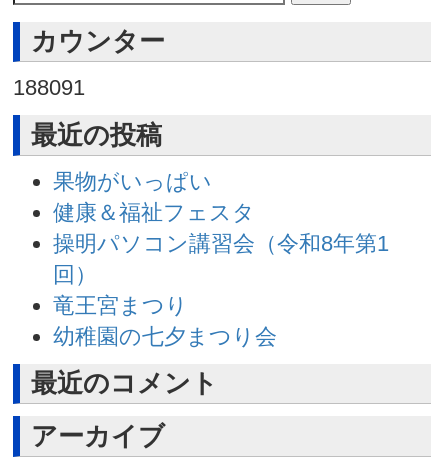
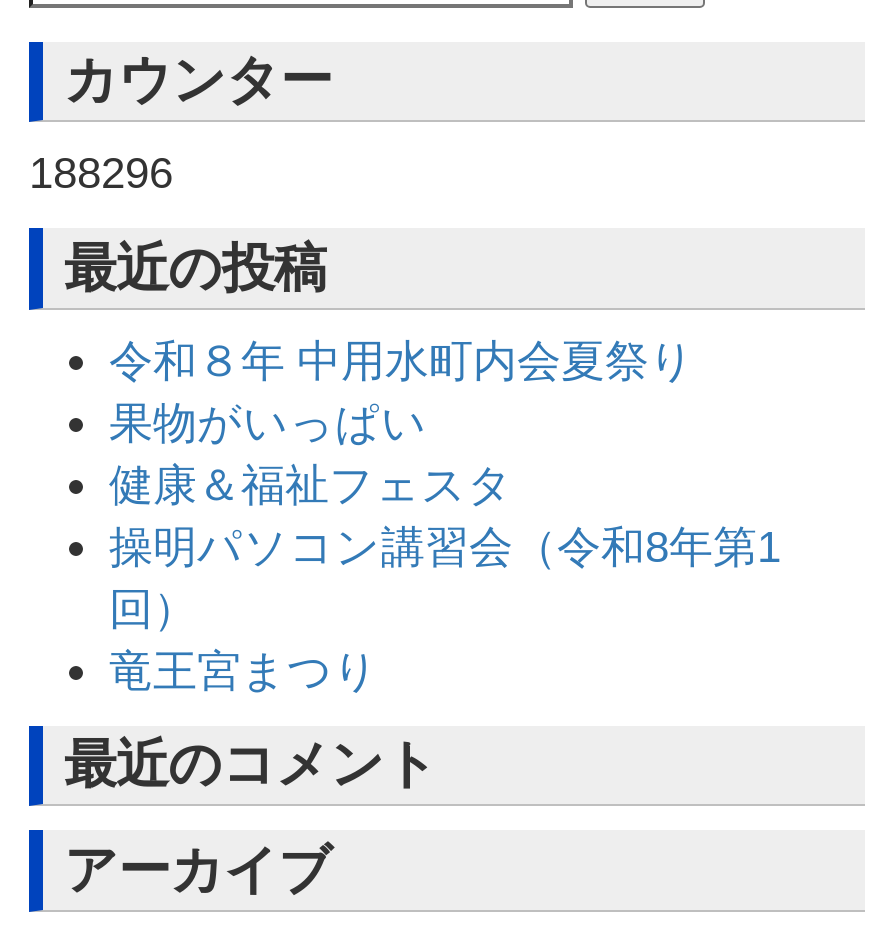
- 188091
+ 188296

+ 令和８年 中用水町内会夏祭り

moved down: 果物がいっぱい | 健康＆福祉フェスタ | 操明パソコン講習会（令和8年第1 | 回） | 竜王宮まつり

- 幼稚園の七夕まつり会
